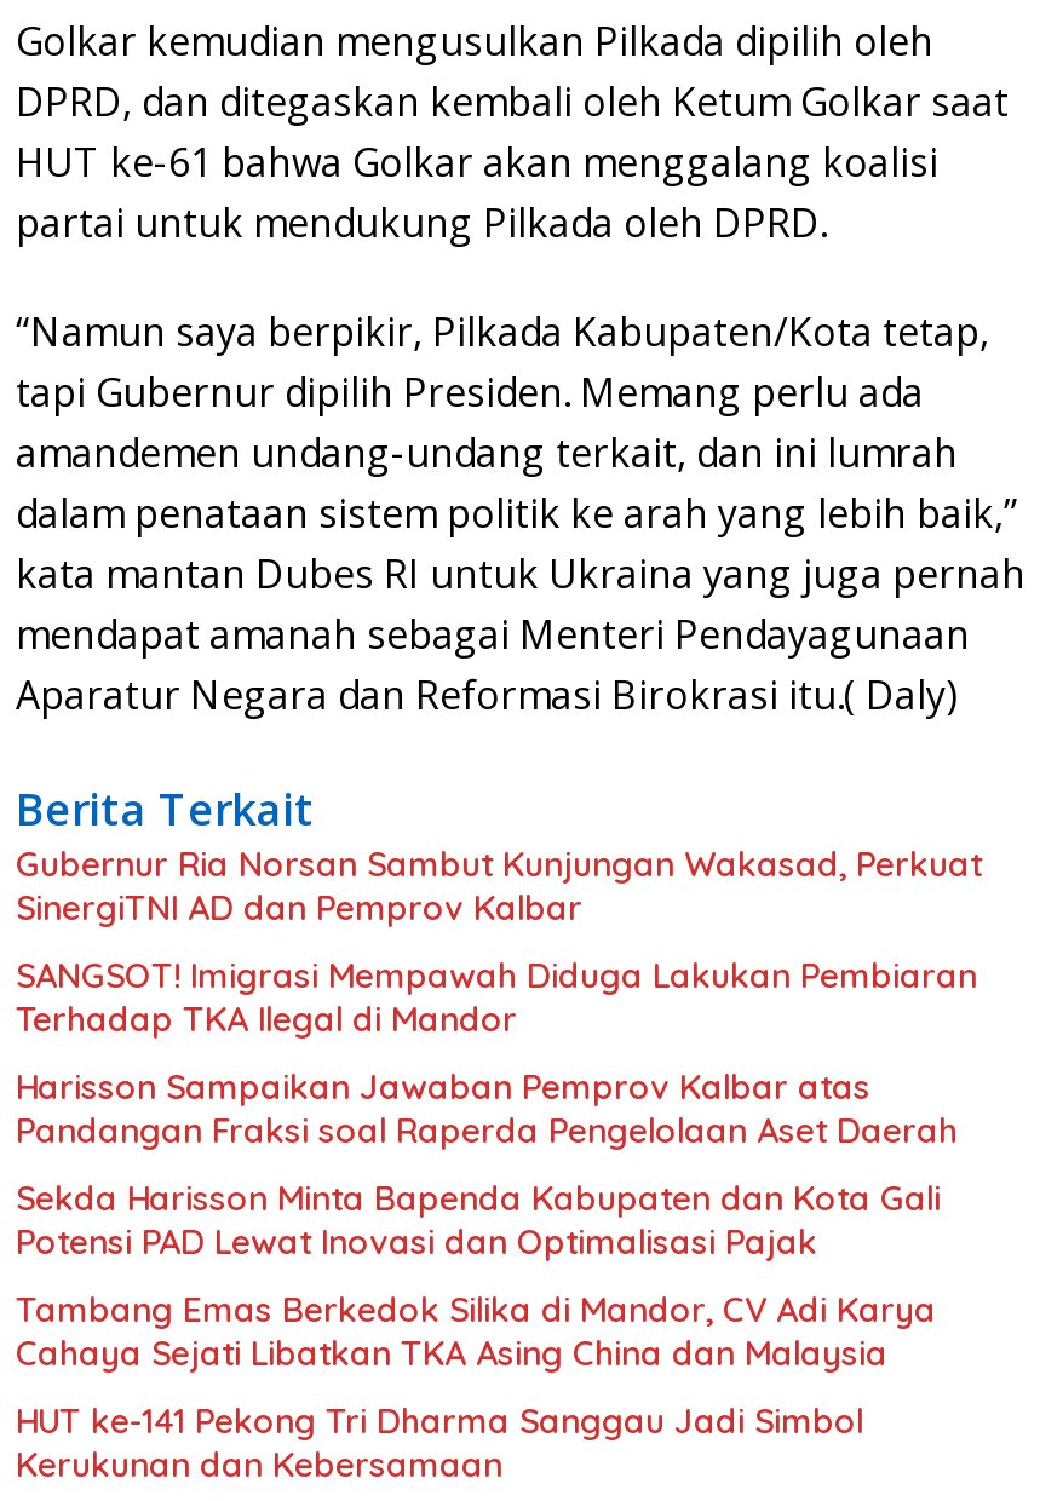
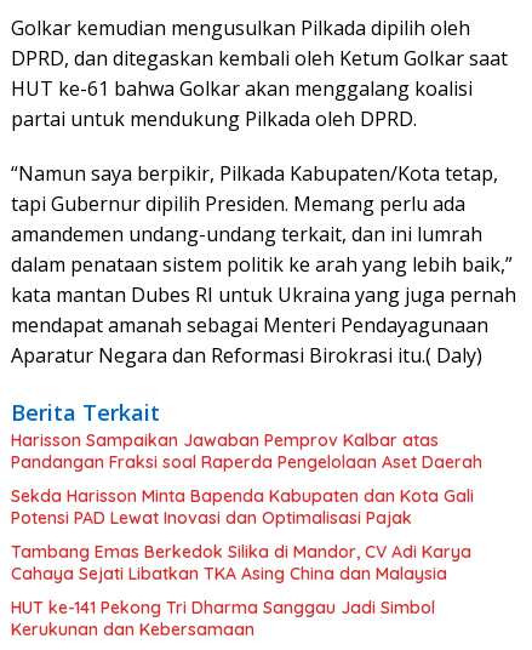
- Gubernur Ria Norsan Sambut Kunjungan Wakasad, Perkuat
- SinergiTNI AD dan Pemprov Kalbar
- SANGSOT! Imigrasi Mempawah Diduga Lakukan Pembiaran
- Terhadap TKA Ilegal di Mandor
